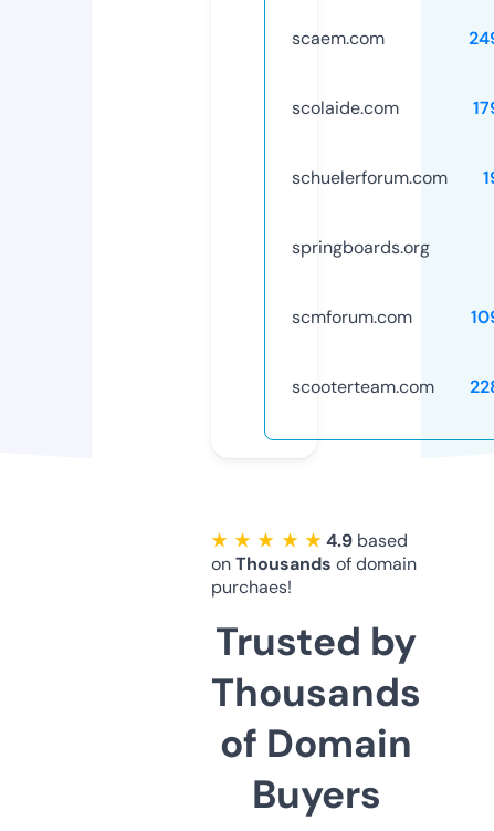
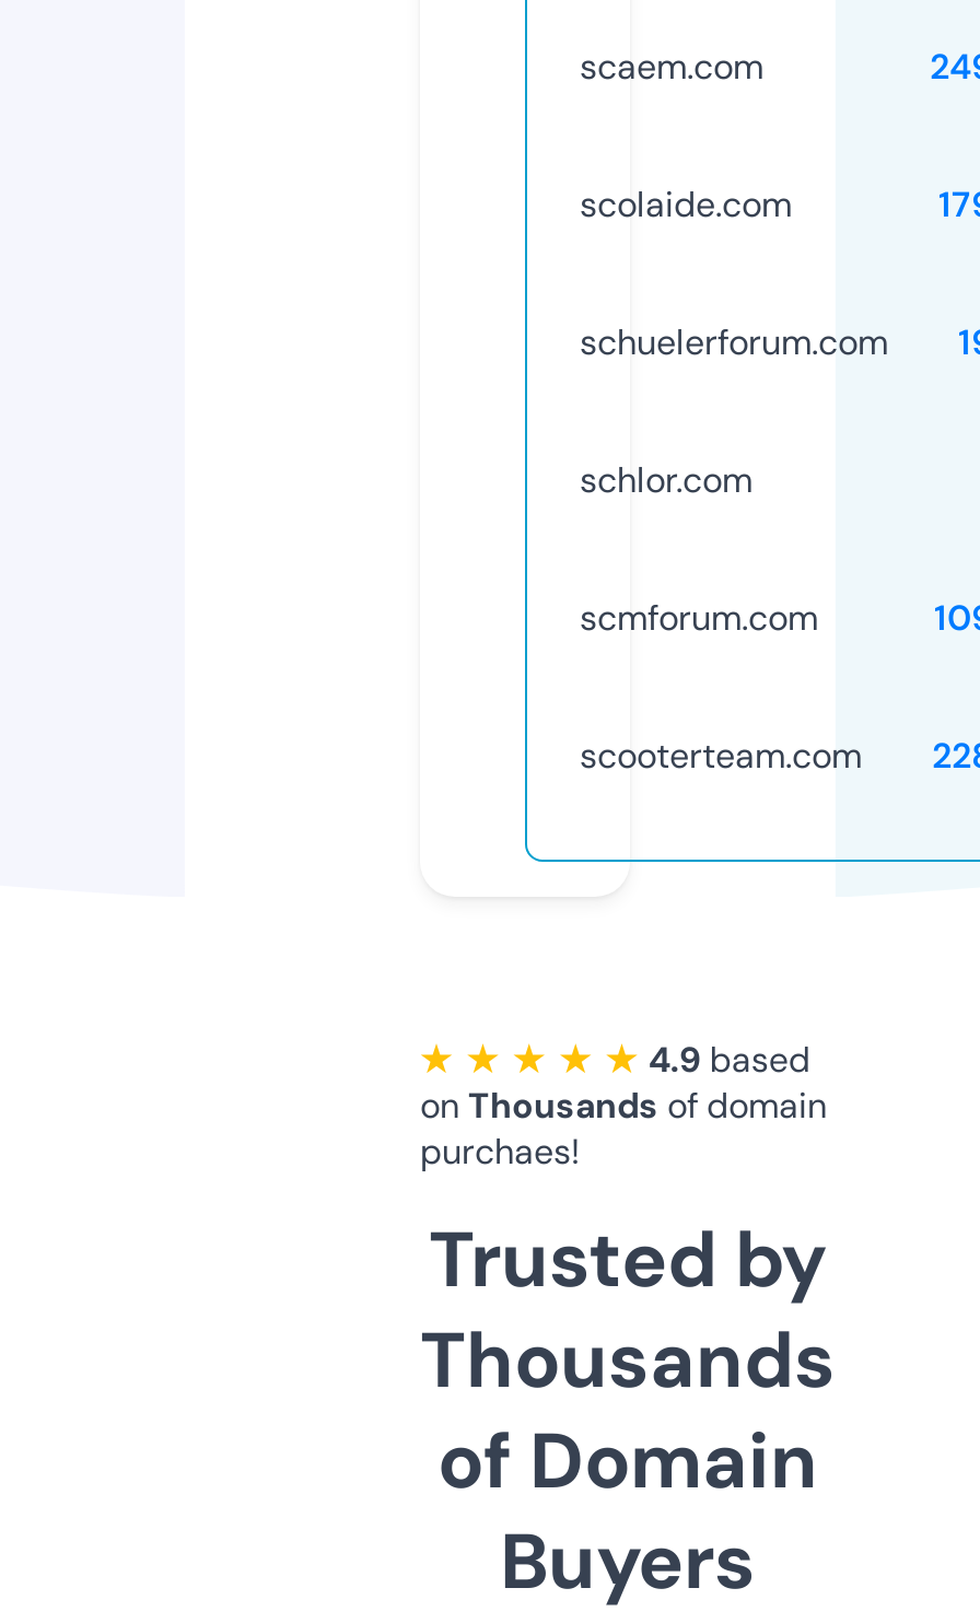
- springboards.org
+ schlor.com
